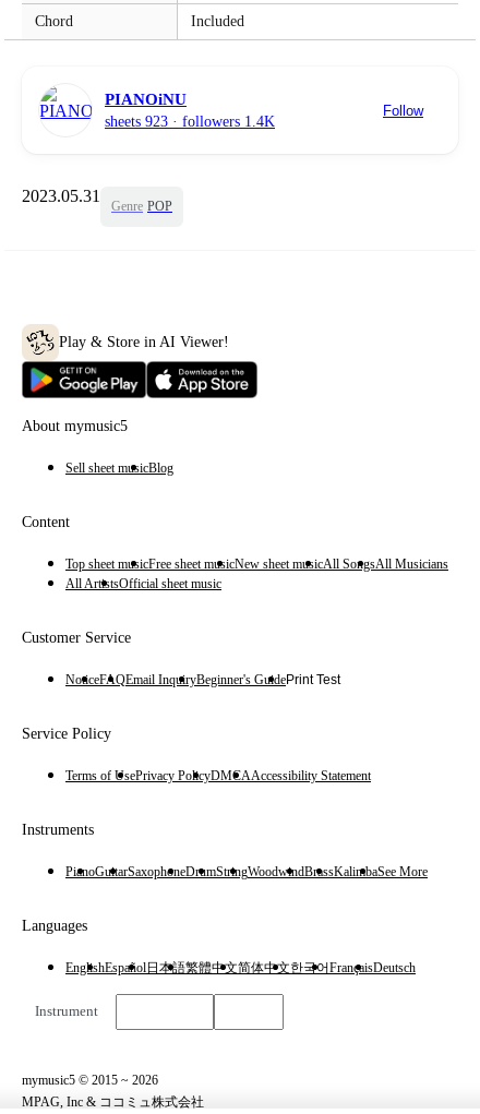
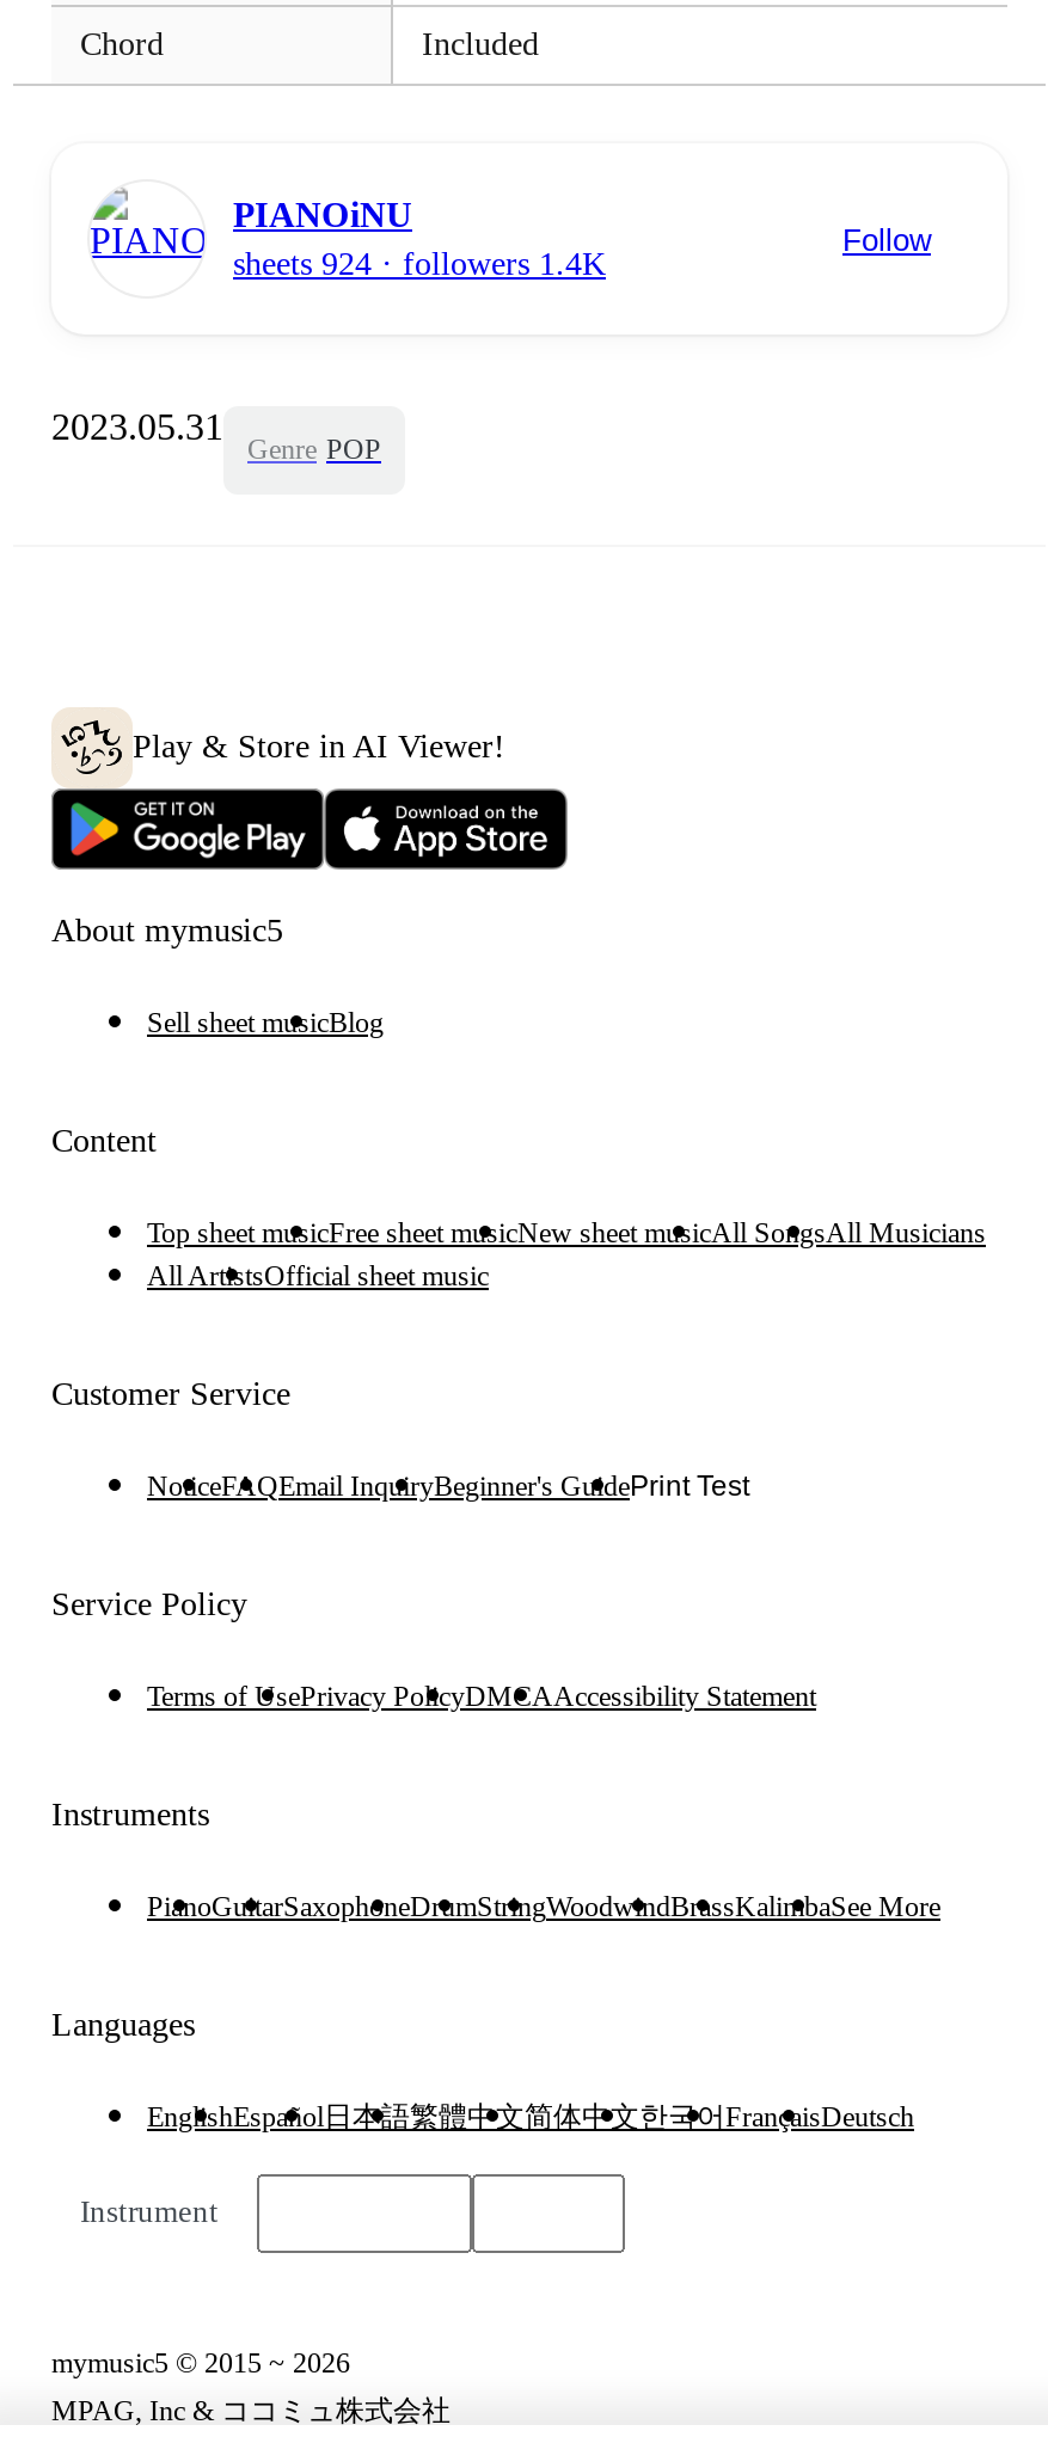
- sheets 923 · followers 1.4K
+ sheets 924 · followers 1.4K
